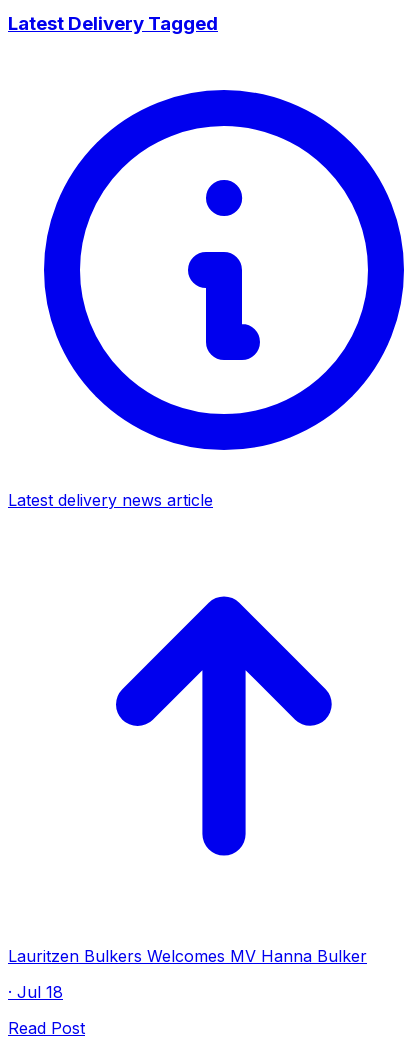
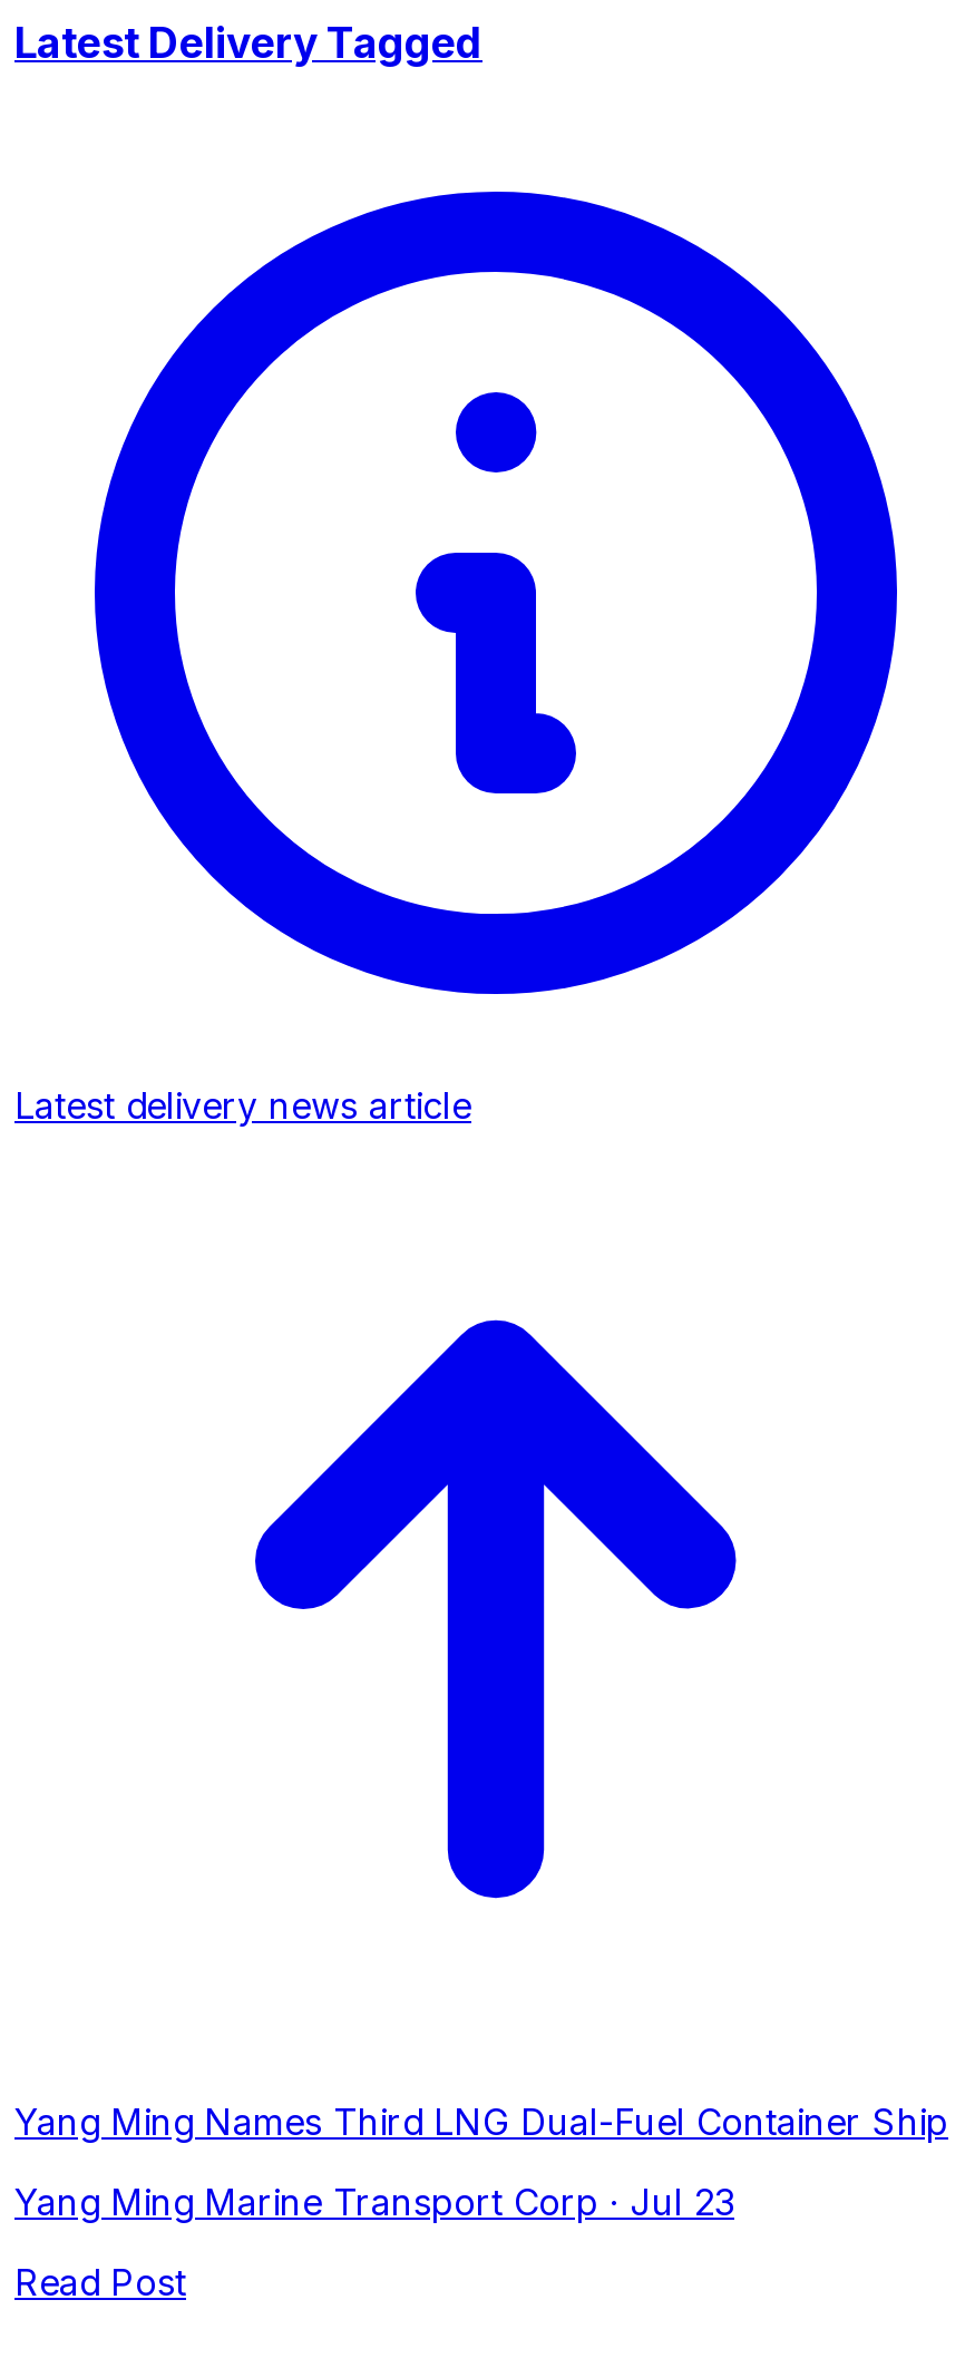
- Lauritzen Bulkers Welcomes MV Hanna Bulker
+ Yang Ming Names Third LNG Dual-Fuel Container Ship

- · Jul 18
+ Yang Ming Marine Transport Corp · Jul 23
